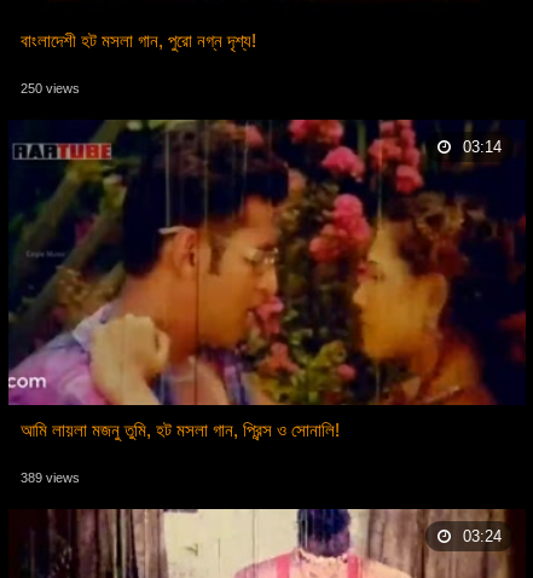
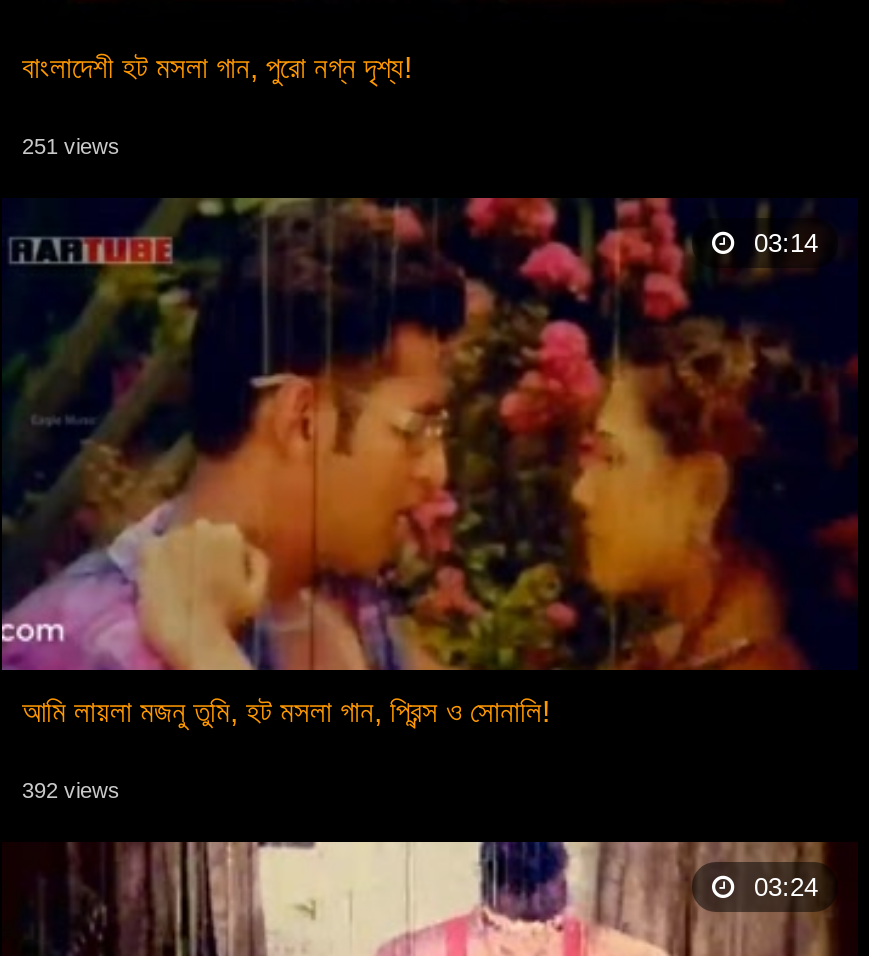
- 250 views
+ 251 views

- 389 views
+ 392 views
